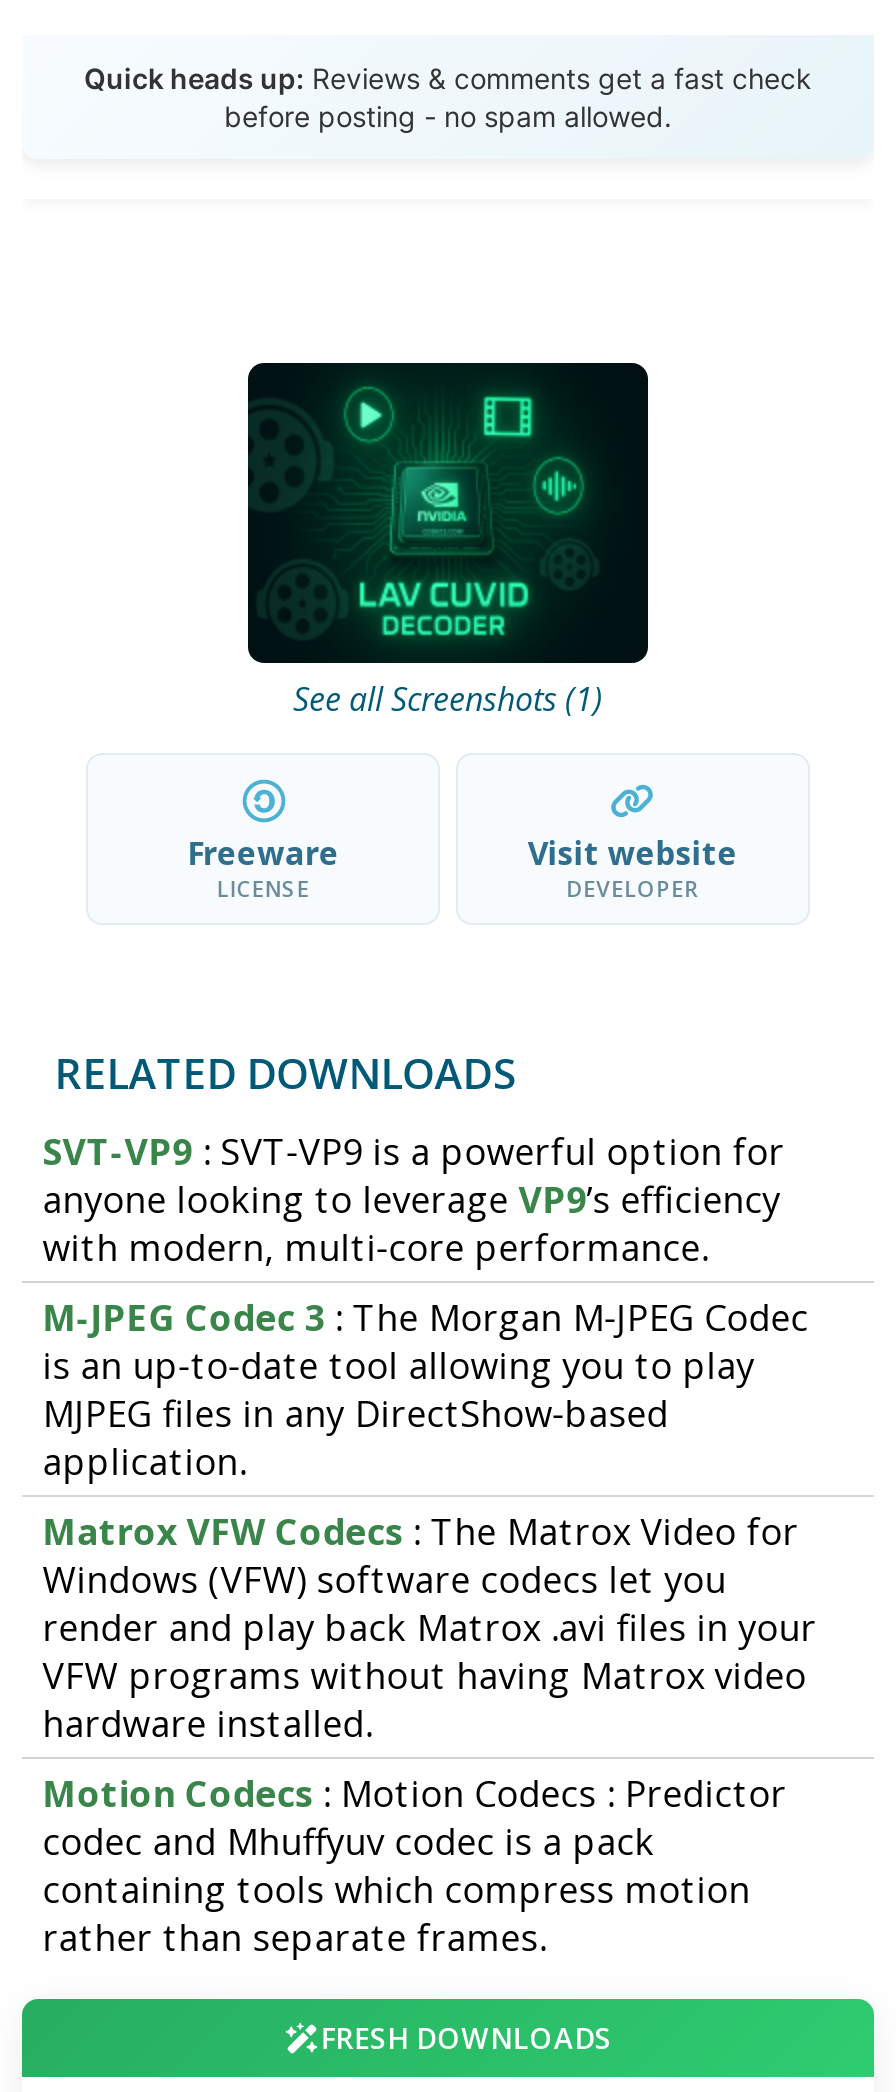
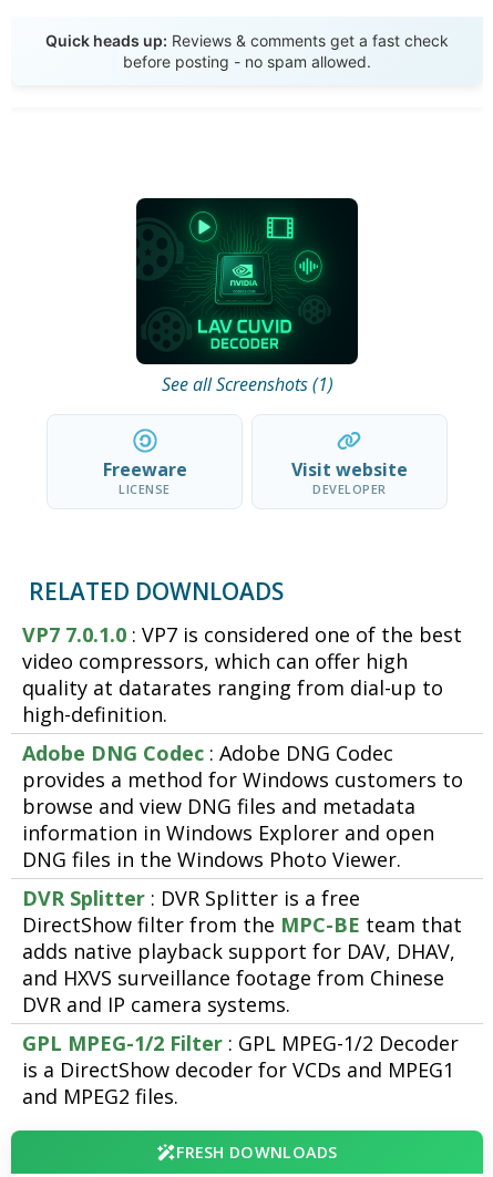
- SVT-VP9: SVT-VP9 is a powerful option for
- anyone looking to leverage VP9’s efficiency
- with modern, multi-core performance.
+ VP7 7.0.1.0: VP7 is considered one of the best
+ video compressors, which can offer high
+ quality at datarates ranging from dial-up to
+ high-definition.

- M-JPEG Codec 3: The Morgan M-JPEG Codec
- is an up-to-date tool allowing you to play
- MJPEG files in any DirectShow-based
- application.
+ Adobe DNG Codec: Adobe DNG Codec
+ provides a method for Windows customers to
+ browse and view DNG files and metadata
+ information in Windows Explorer and open
+ DNG files in the Windows Photo Viewer.

- Matrox VFW Codecs: The Matrox Video for
- Windows (VFW) software codecs let you
- render and play back Matrox .avi files in your
- VFW programs without having Matrox video
- hardware installed.
+ DVR Splitter: DVR Splitter is a free
+ DirectShow filter from the MPC-BE team that
+ adds native playback support for DAV, DHAV,
+ and HXVS surveillance footage from Chinese
+ DVR and IP camera systems.

- Motion Codecs: Motion Codecs : Predictor
- codec and Mhuffyuv codec is a pack
- containing tools which compress motion
- rather than separate frames.
+ GPL MPEG-1/2 Filter: GPL MPEG-1/2 Decoder
+ is a DirectShow decoder for VCDs and MPEG1
+ and MPEG2 files.
